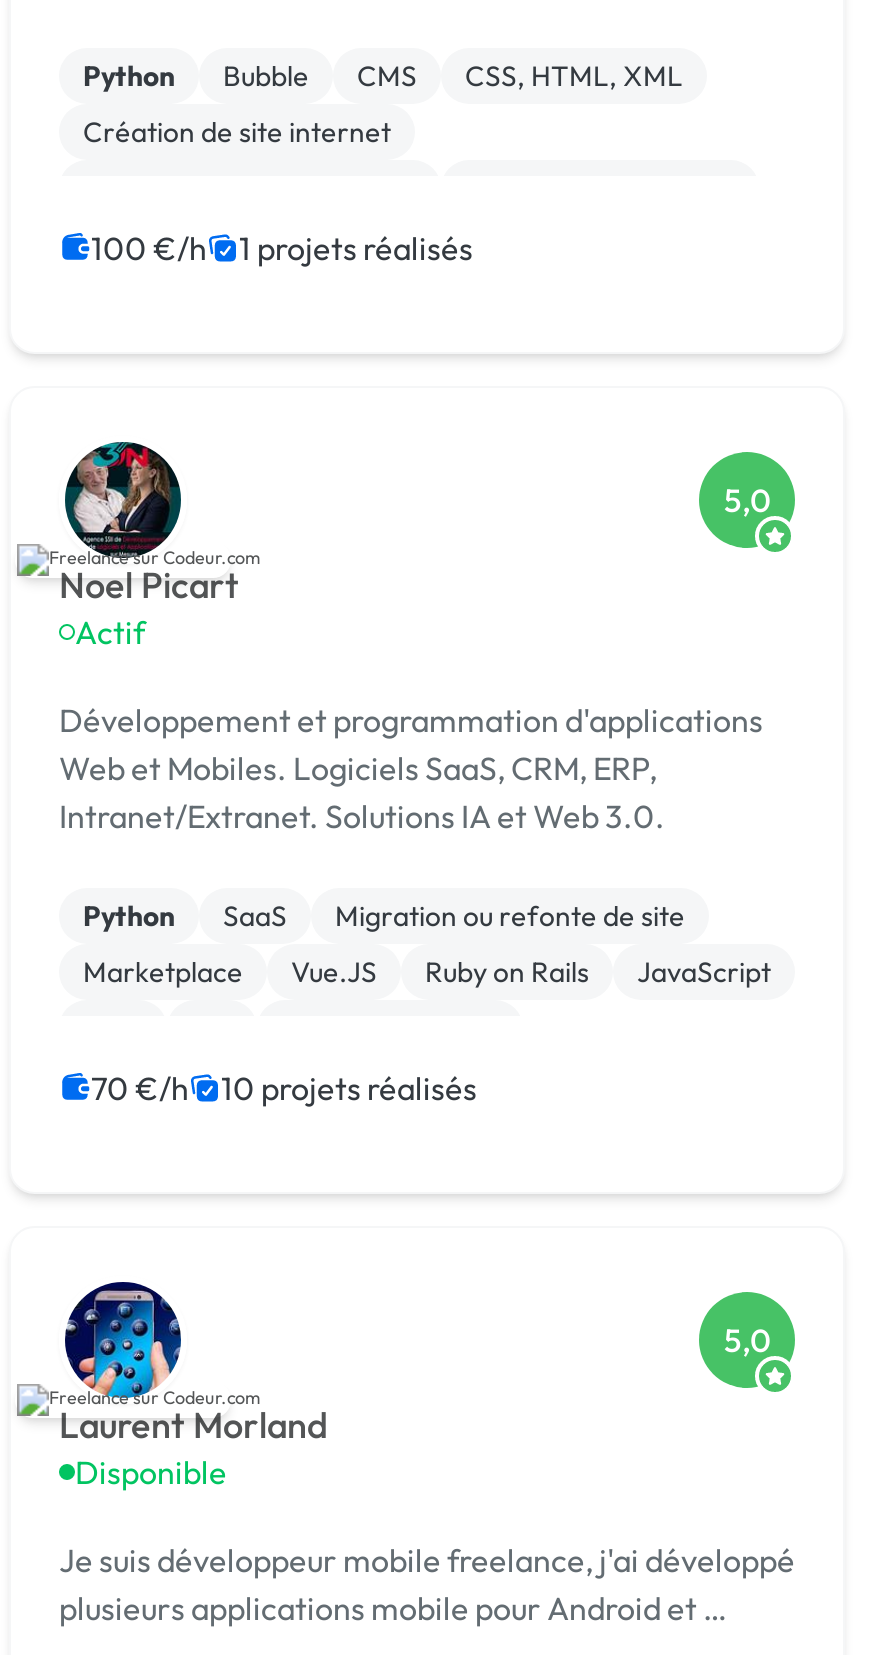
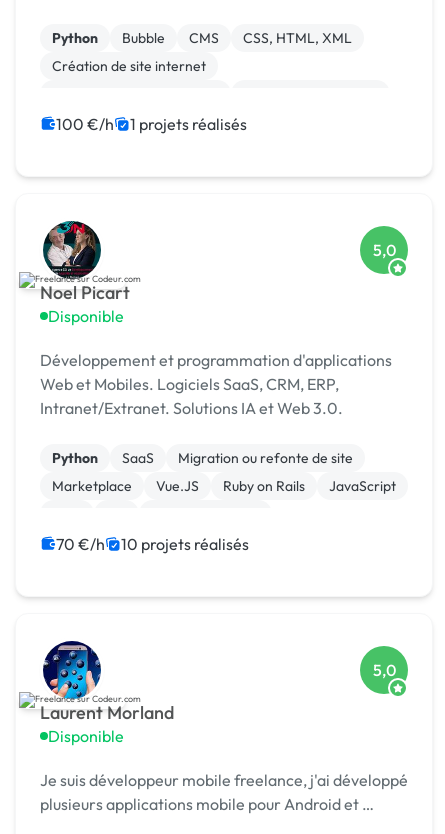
- Actif
+ Disponible
